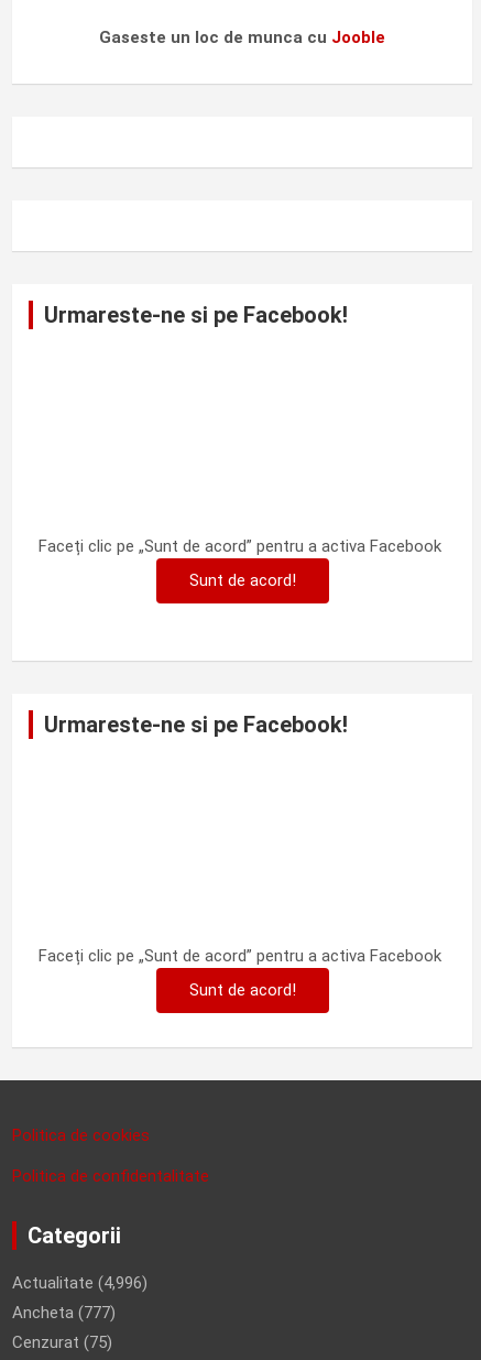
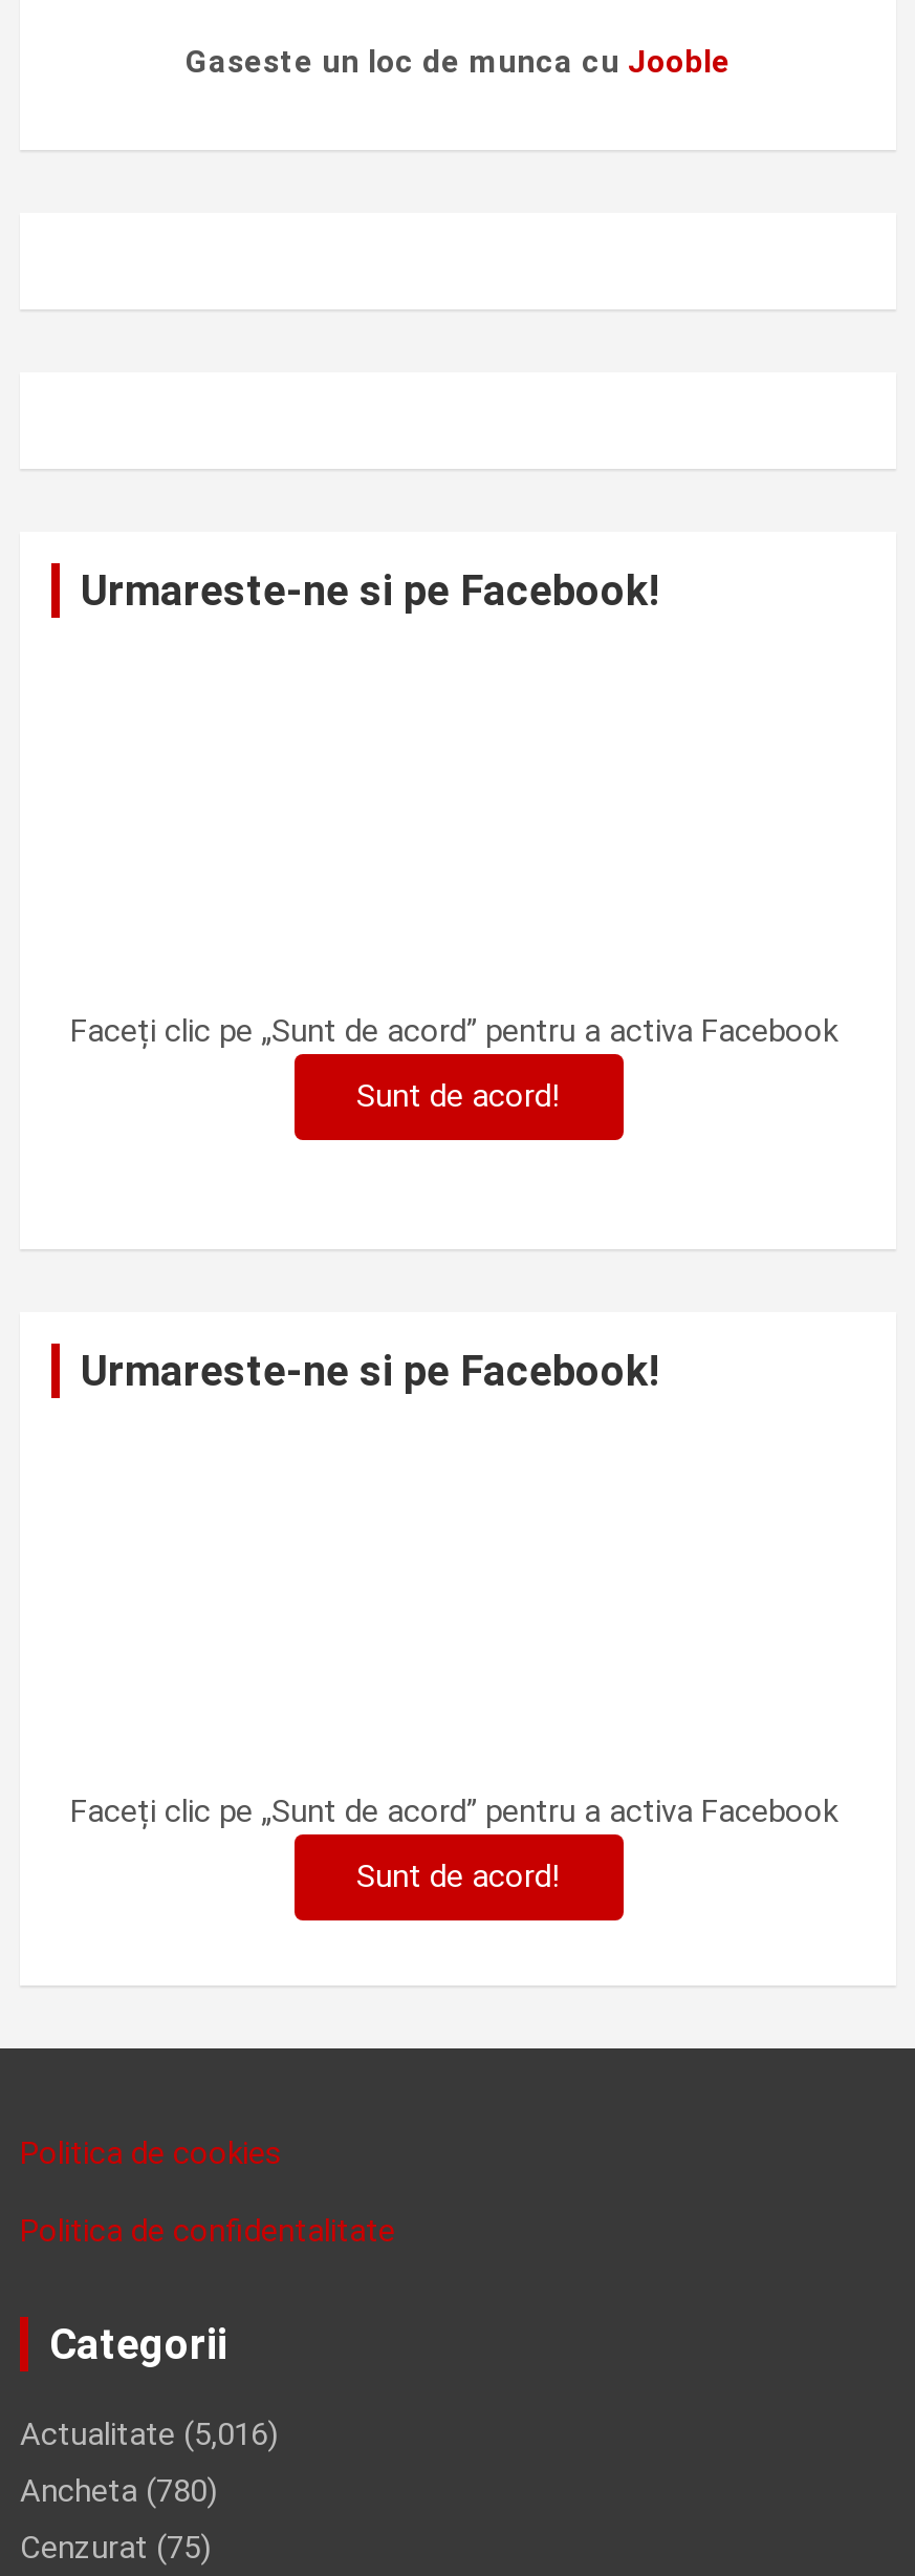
- Actualitate (4,996)
+ Actualitate (5,016)

- Ancheta (777)
+ Ancheta (780)
